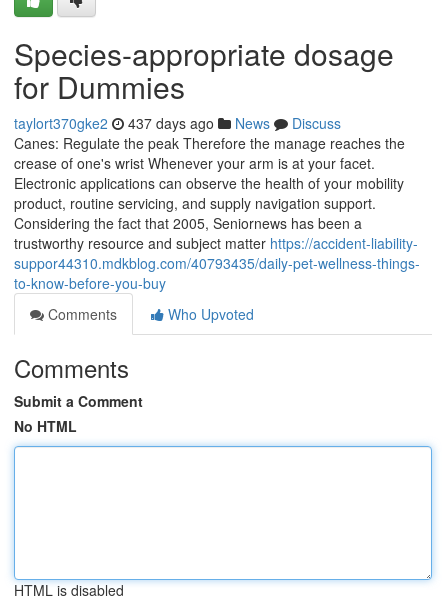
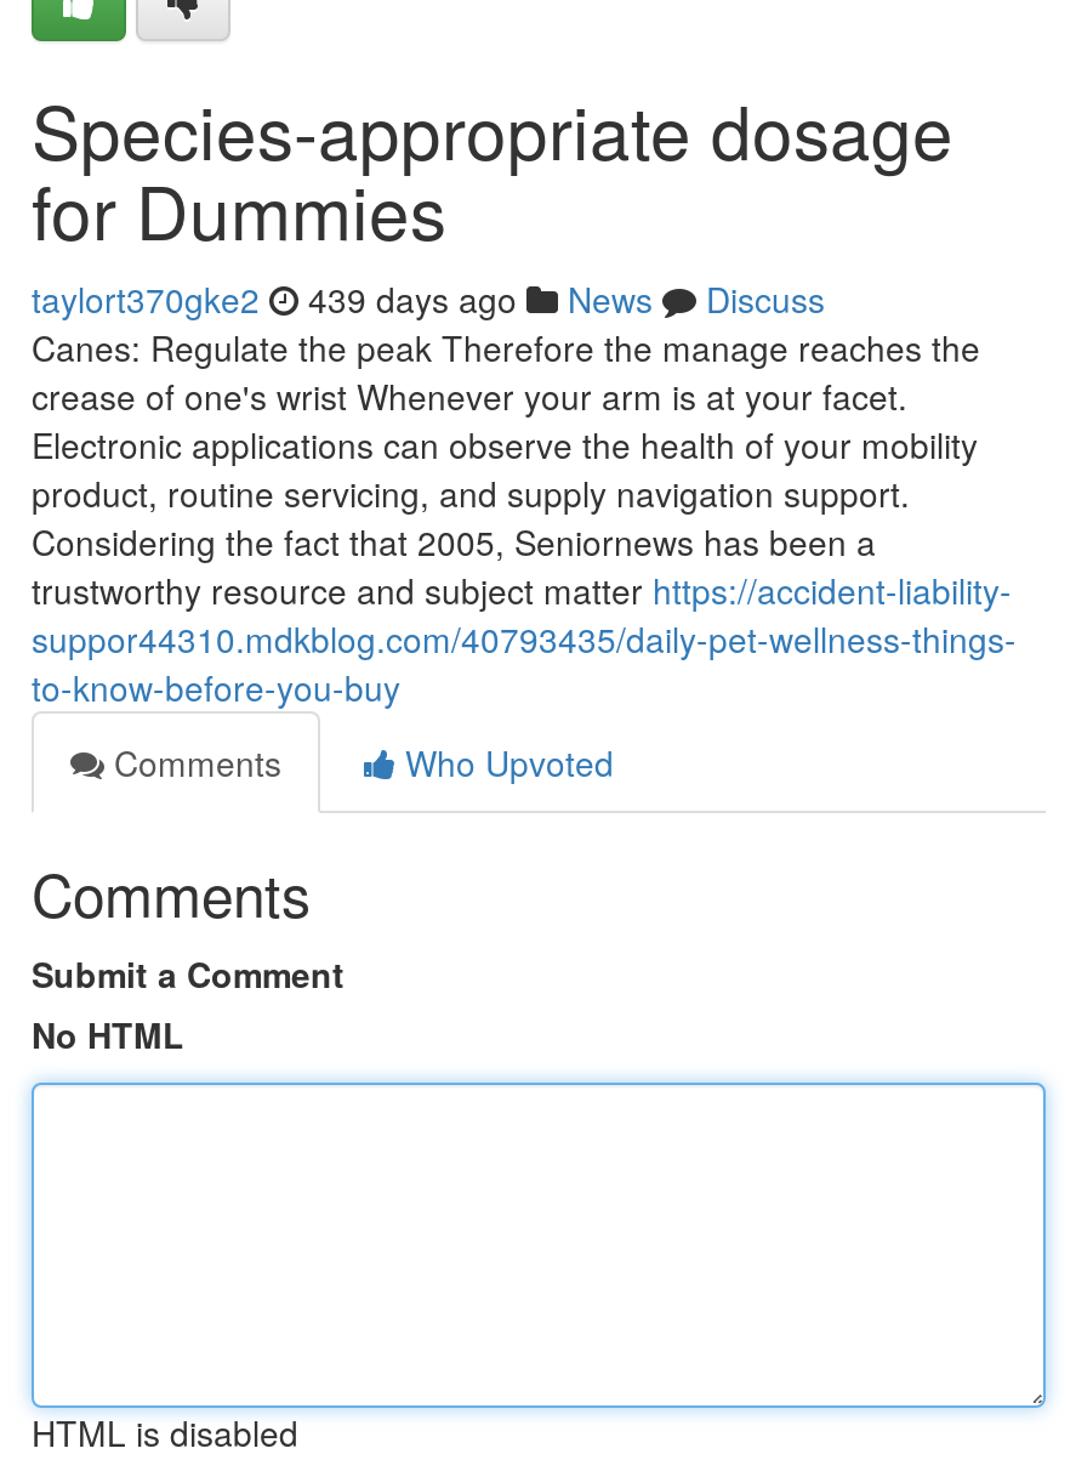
- taylort370gke2 437 days ago News Discuss
+ taylort370gke2 439 days ago News Discuss
